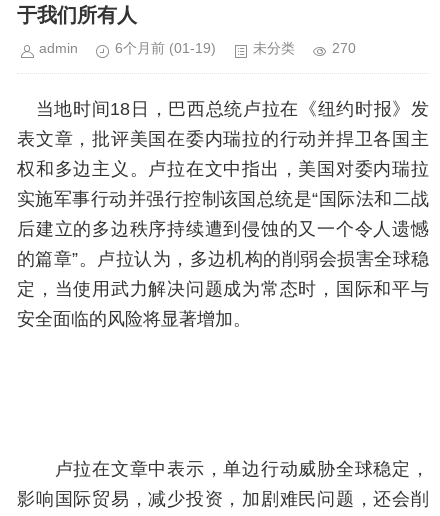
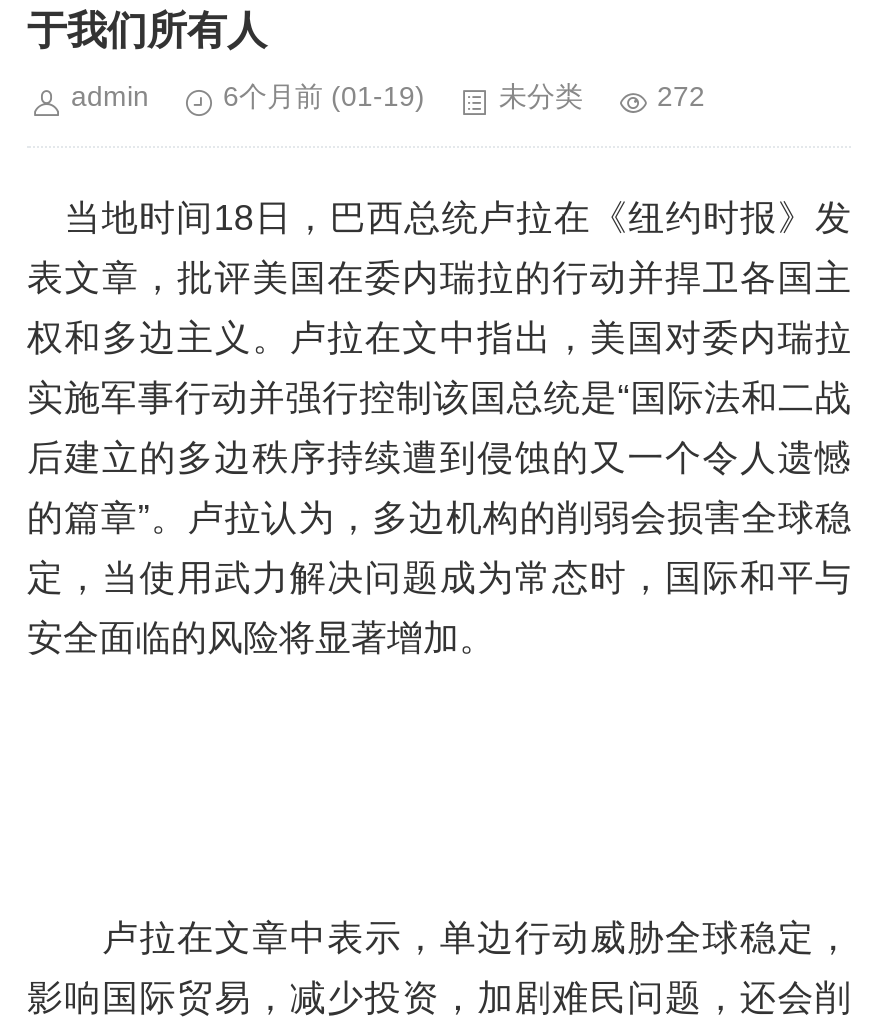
- 270
+ 272
